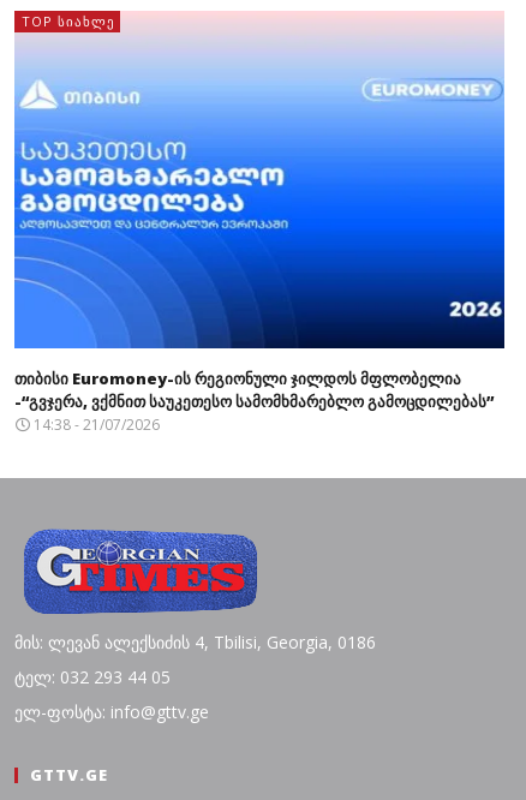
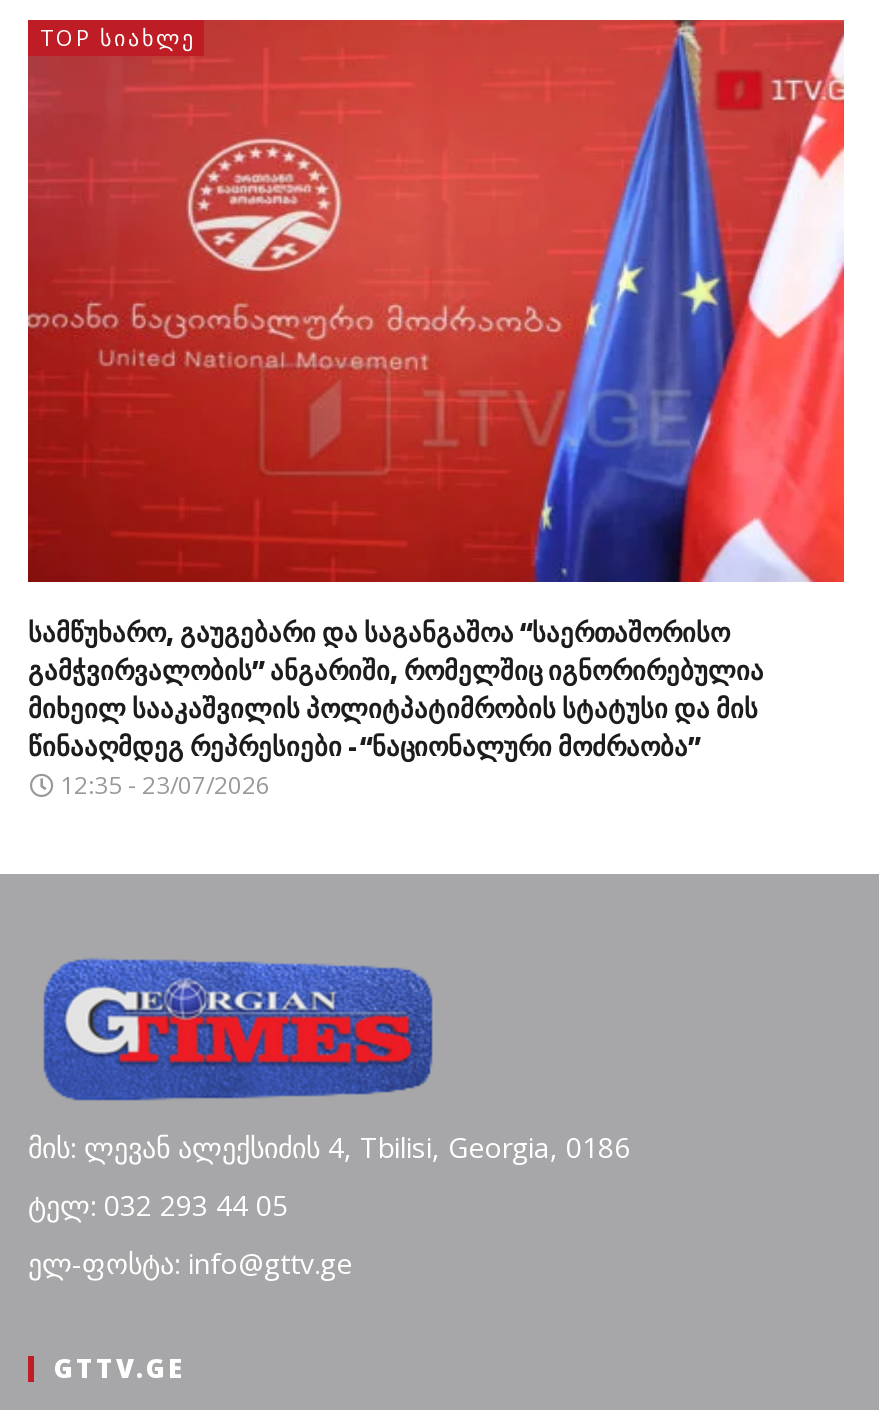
- [image]
- თიბისი Euromoney-ის რეგიონული ჯილდოს მფლობელია
- -“გვჯერა, ვქმნით საუკეთესო სამომხმარებლო გამოცდილებას”
- 14:38 - 21/07/2026
+ [image]
+ სამწუხარო, გაუგებარი და საგანგაშოა “საერთაშორისო
+ გამჭვირვალობის” ანგარიში, რომელშიც იგნორირებულია
+ მიხეილ სააკაშვილის პოლიტპატიმრობის სტატუსი და მის
+ წინააღმდეგ რეპრესიები -“ნაციონალური მოძრაობა”
+ 12:35 - 23/07/2026
